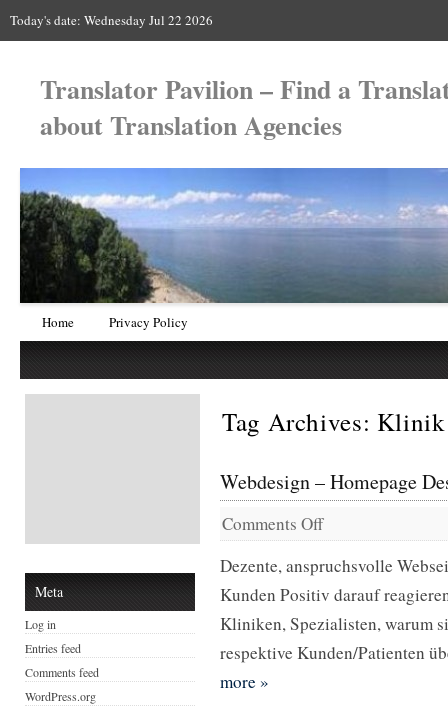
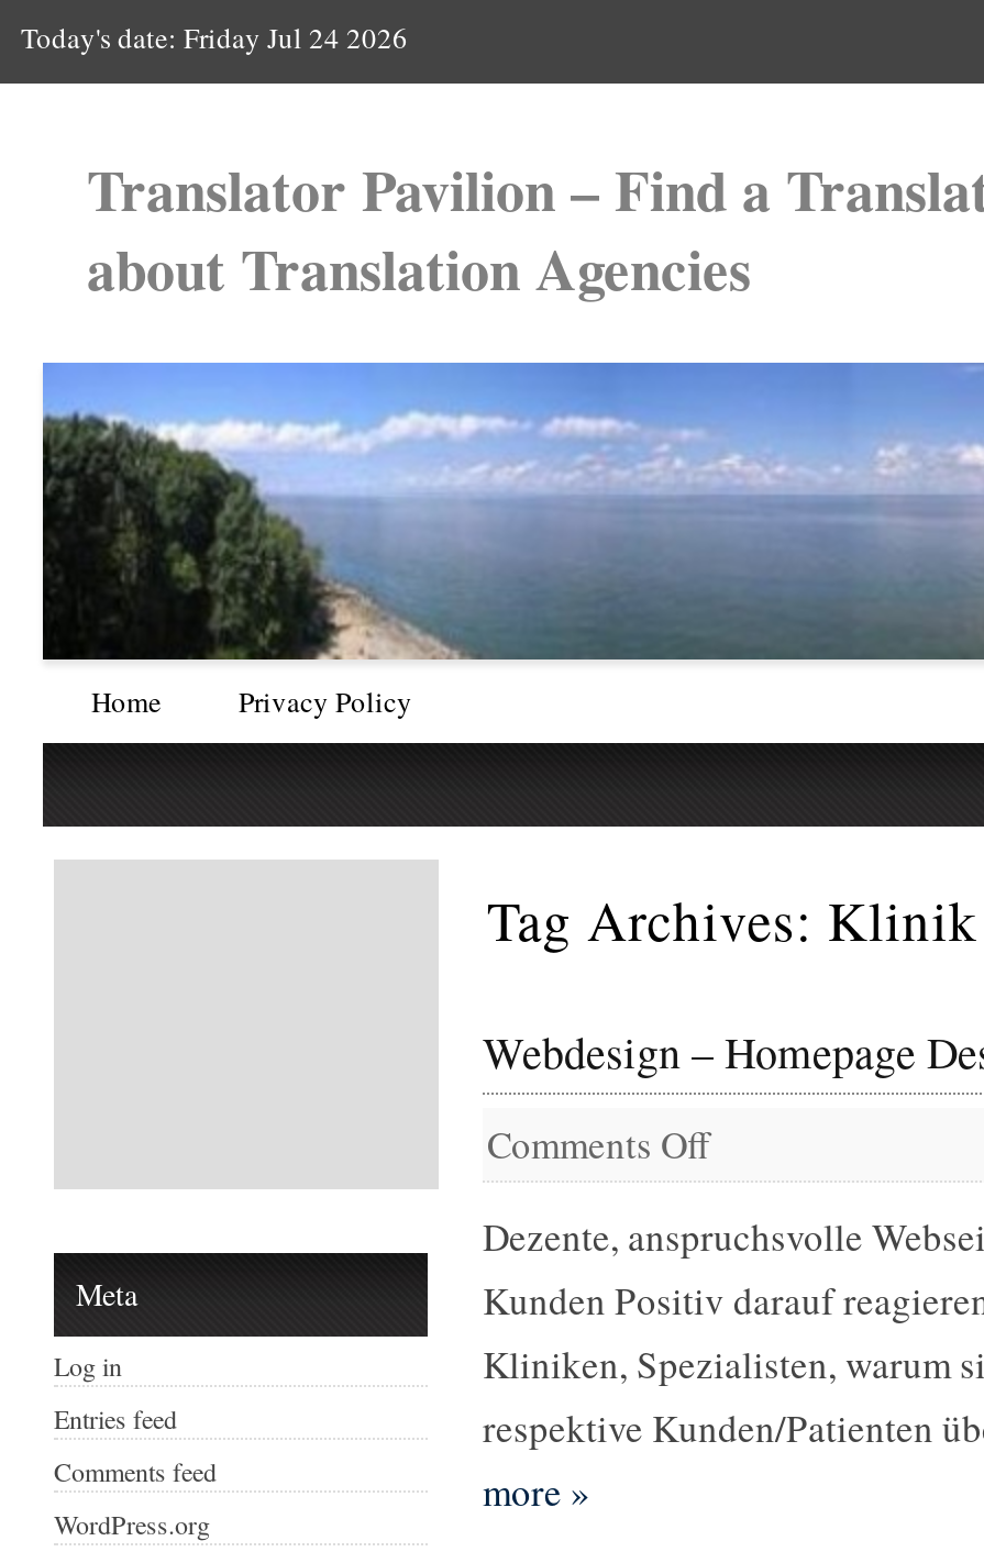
- Today's date: Wednesday Jul 22 2026
+ Today's date: Friday Jul 24 2026
